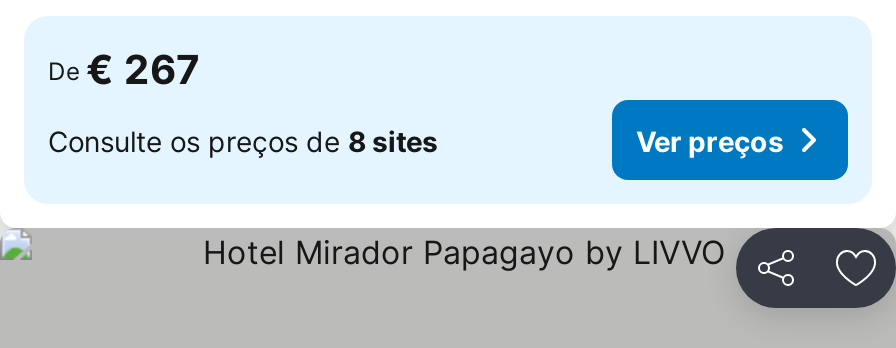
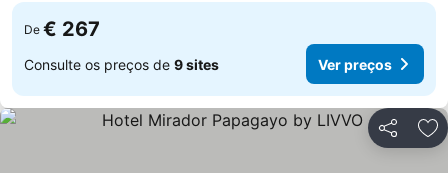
- Consulte os preços de 8 sites
+ Consulte os preços de 9 sites
